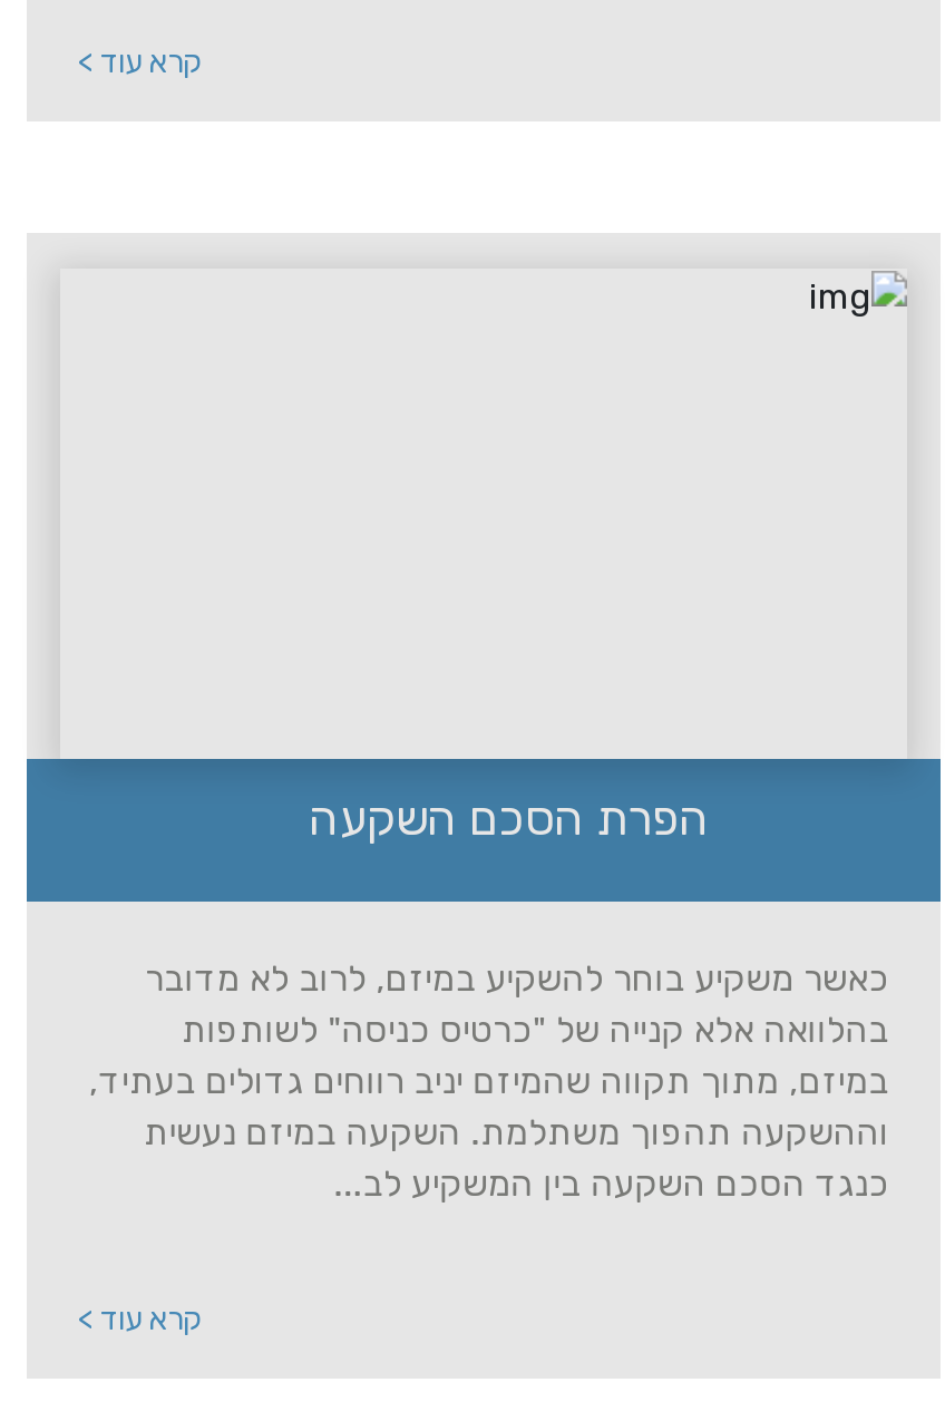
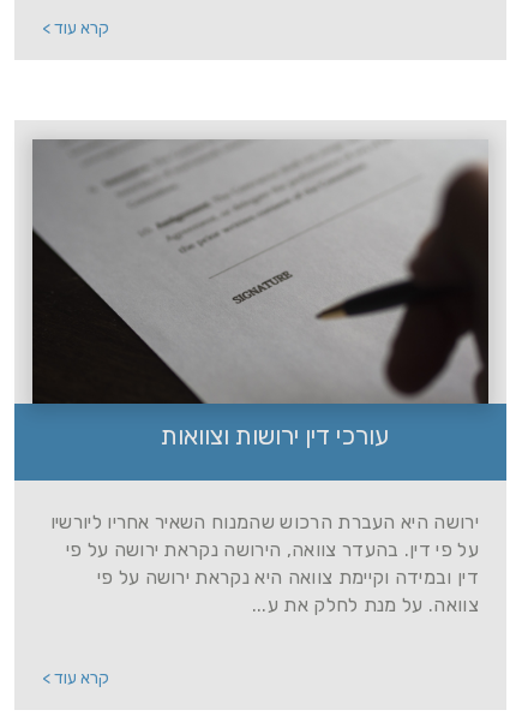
+ [image]

- הפרת הסכם השקעה
+ עורכי דין ירושות וצוואות

- כאשר משקיע בוחר להשקיע במיזם, לרוב לא מדובר
- בהלוואה אלא קנייה של "כרטיס כניסה" לשותפות
- במיזם, מתוך תקווה שהמיזם יניב רווחים גדולים בעתיד,
- וההשקעה תהפוך משתלמת. השקעה במיזם נעשית
- כנגד הסכם השקעה בין המשקיע לב...
+ ירושה היא העברת הרכוש שהמנוח השאיר אחריו ליורשיו
+ על פי דין. בהעדר צוואה, הירושה נקראת ירושה על פי
+ דין ובמידה וקיימת צוואה היא נקראת ירושה על פי
+ צוואה. על מנת לחלק את ע...
